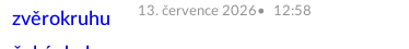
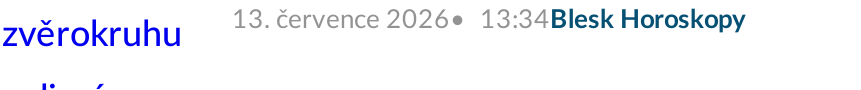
- 12:58
+ 13:34Blesk Horoskopy
